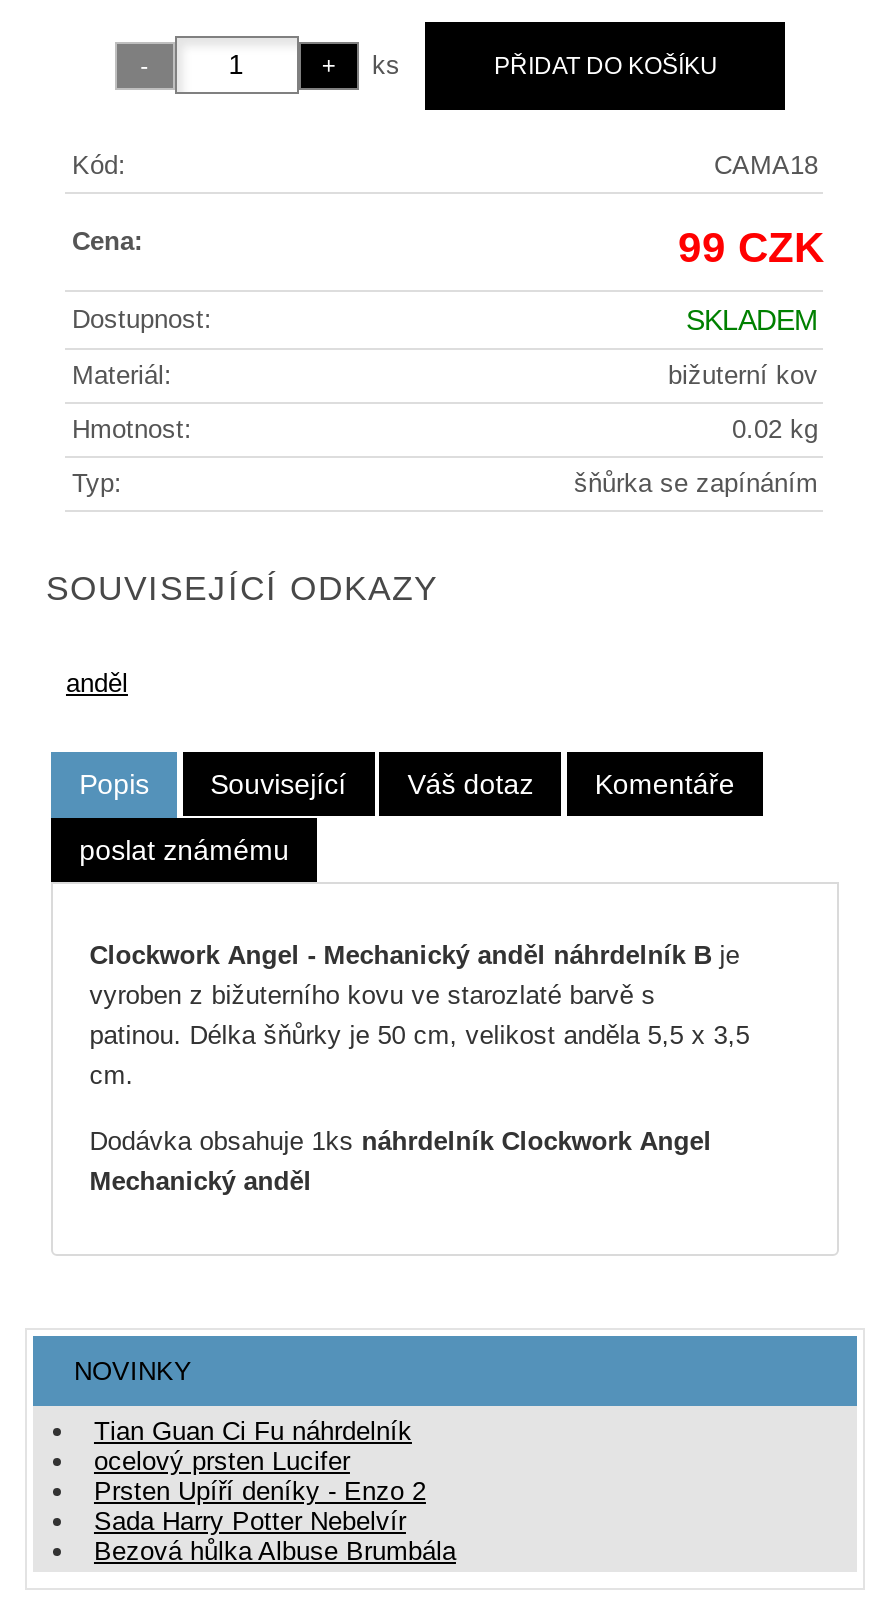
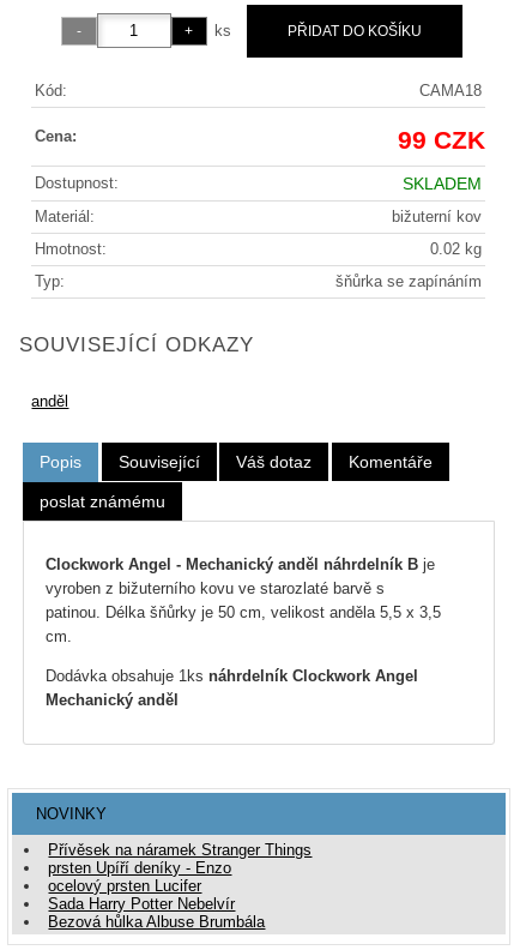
- Tian Guan Ci Fu náhrdelník
+ Přívěsek na náramek Stranger Things
+ prsten Upíří deníky - Enzo

- Prsten Upíří deníky - Enzo 2
